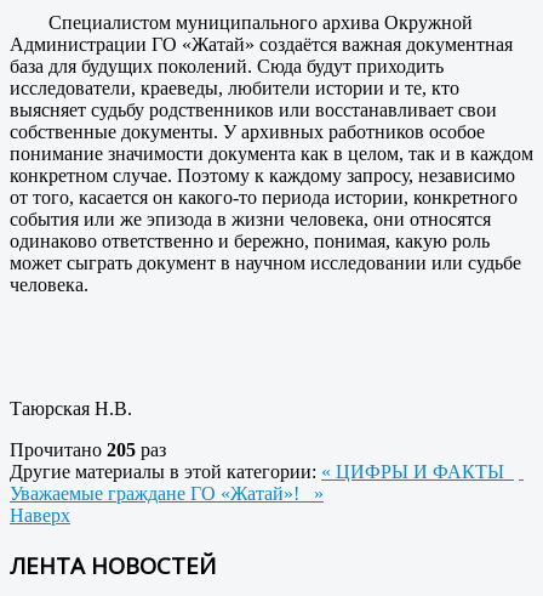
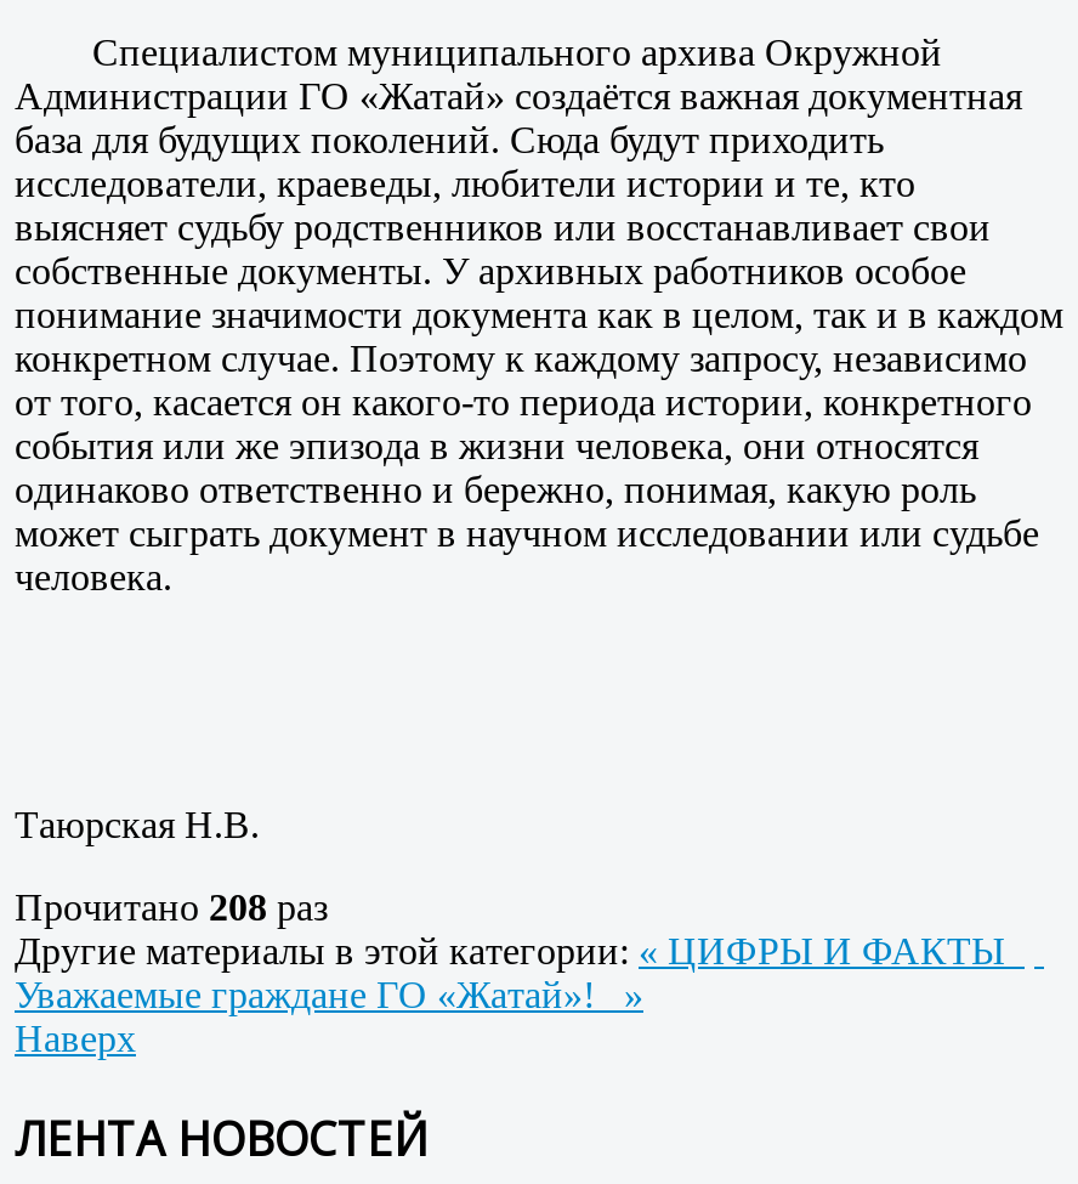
- Прочитано 205 раз
+ Прочитано 208 раз
